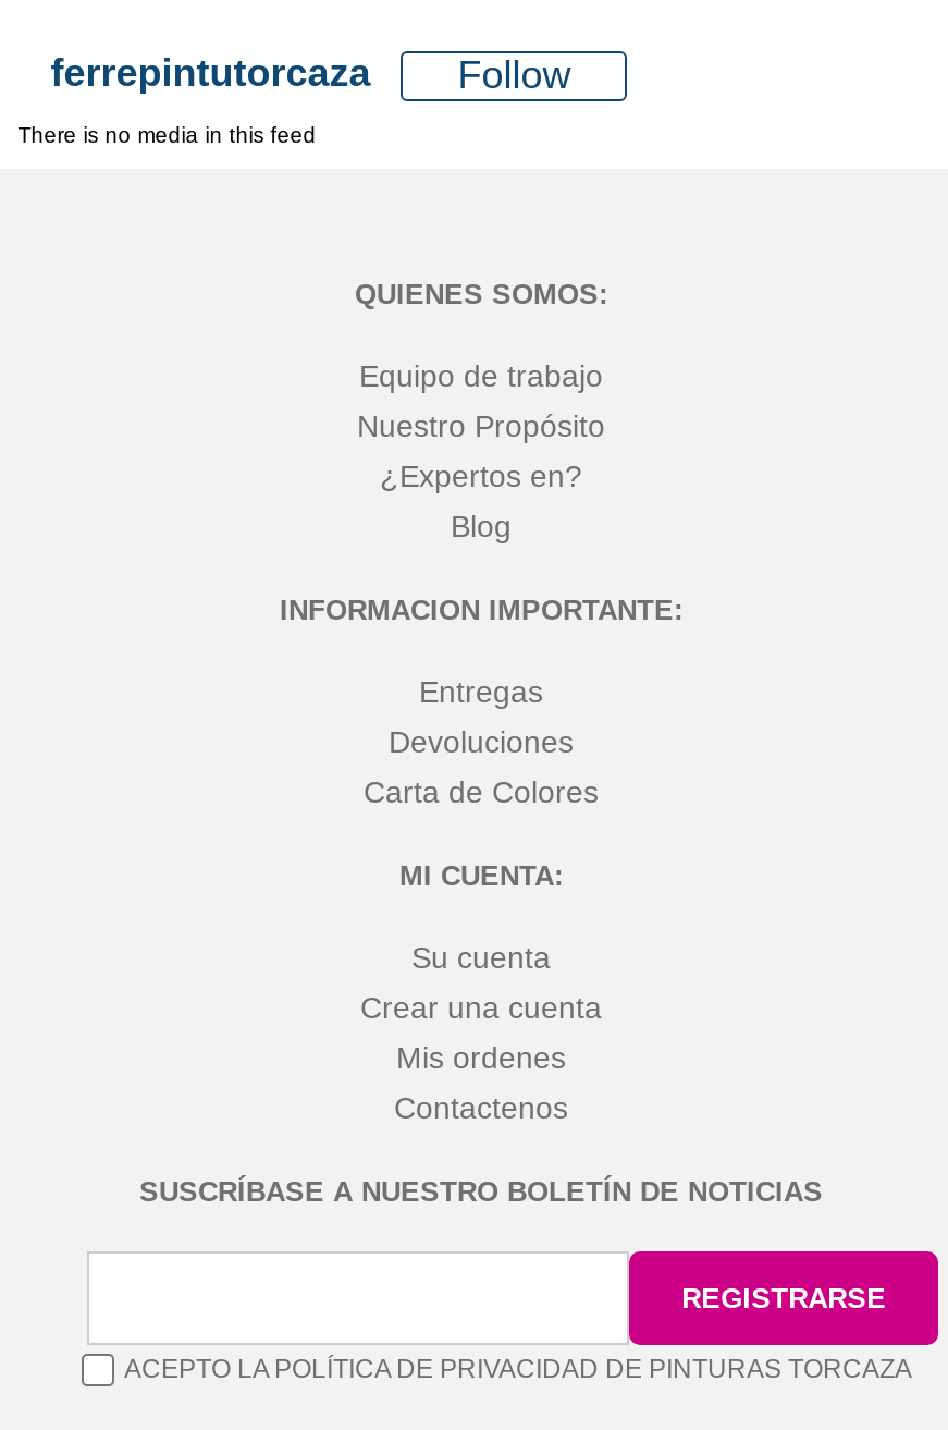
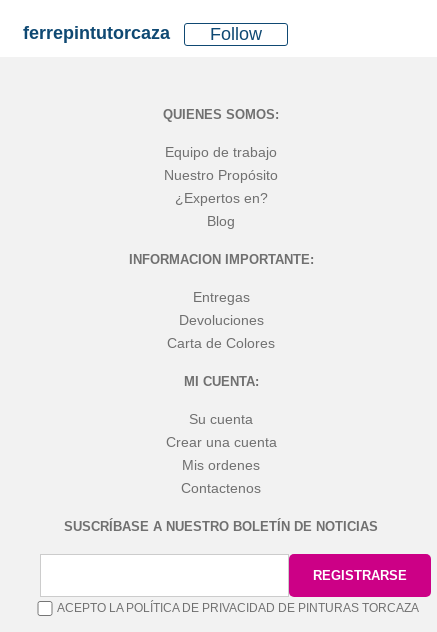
- There is no media in this feed
